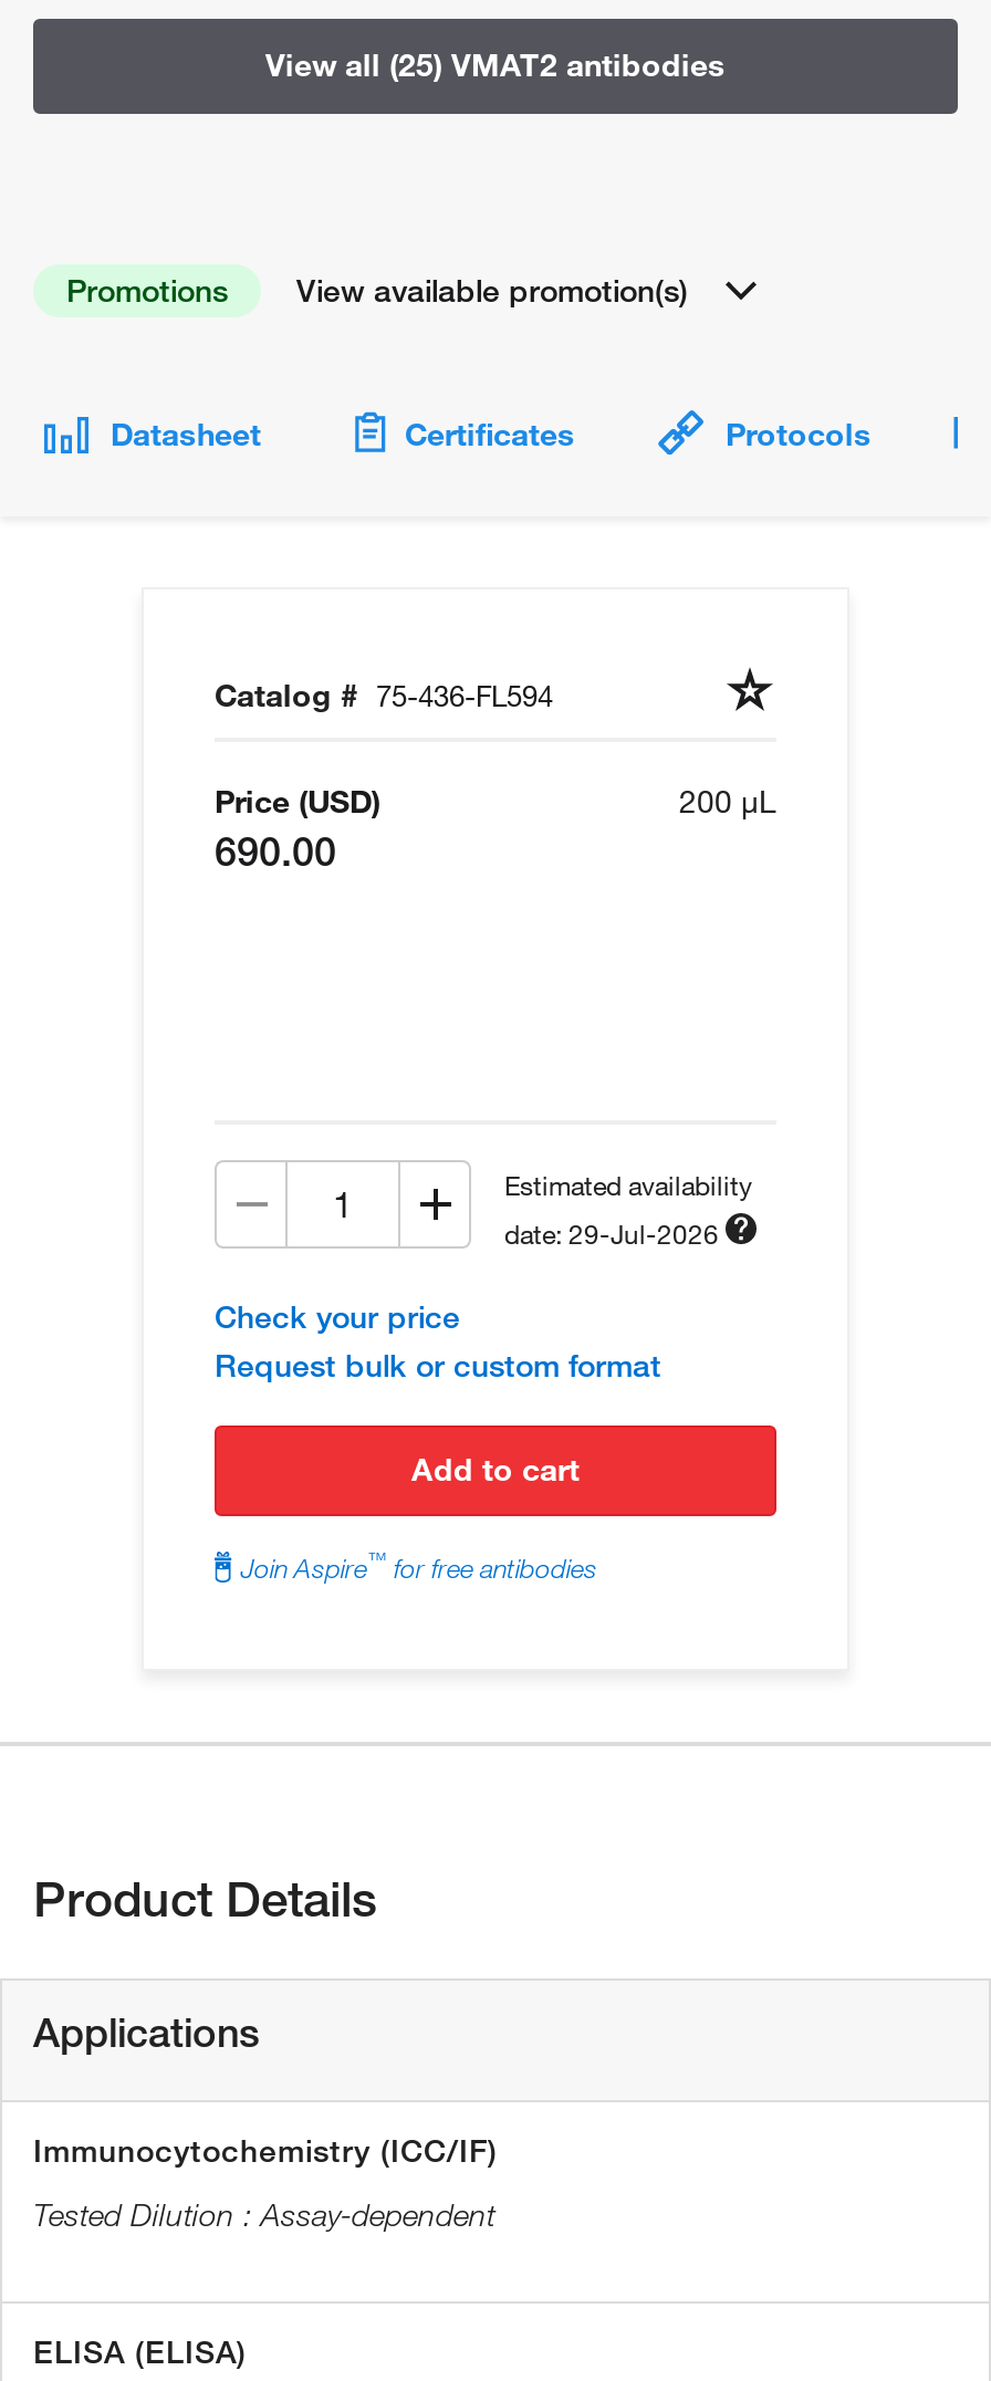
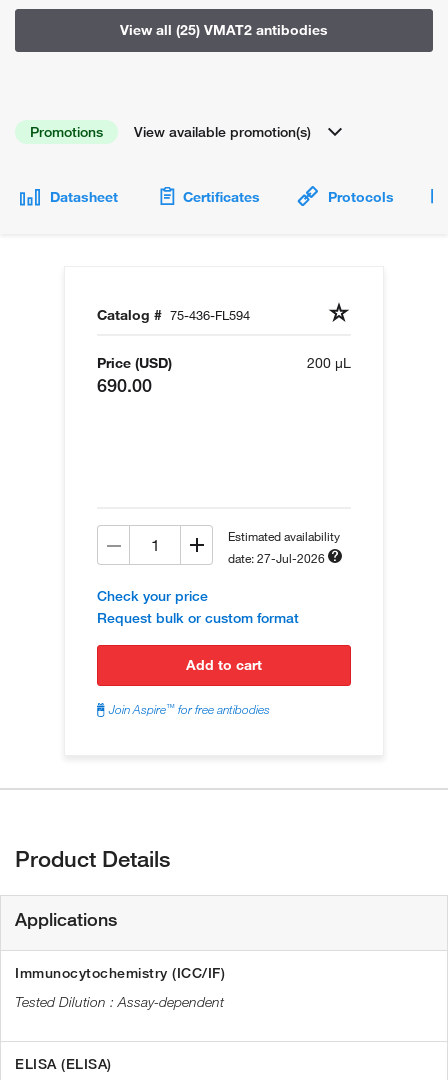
- date: 29-Jul-2026
+ date: 27-Jul-2026
